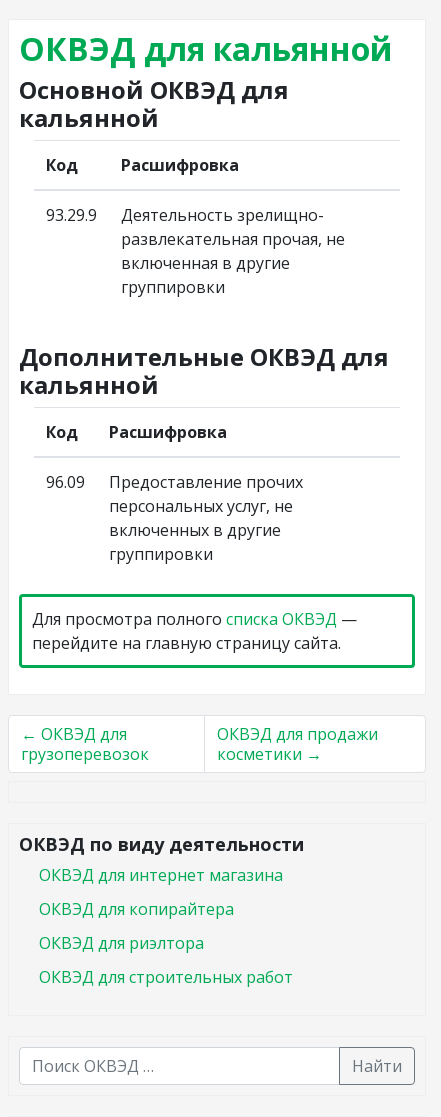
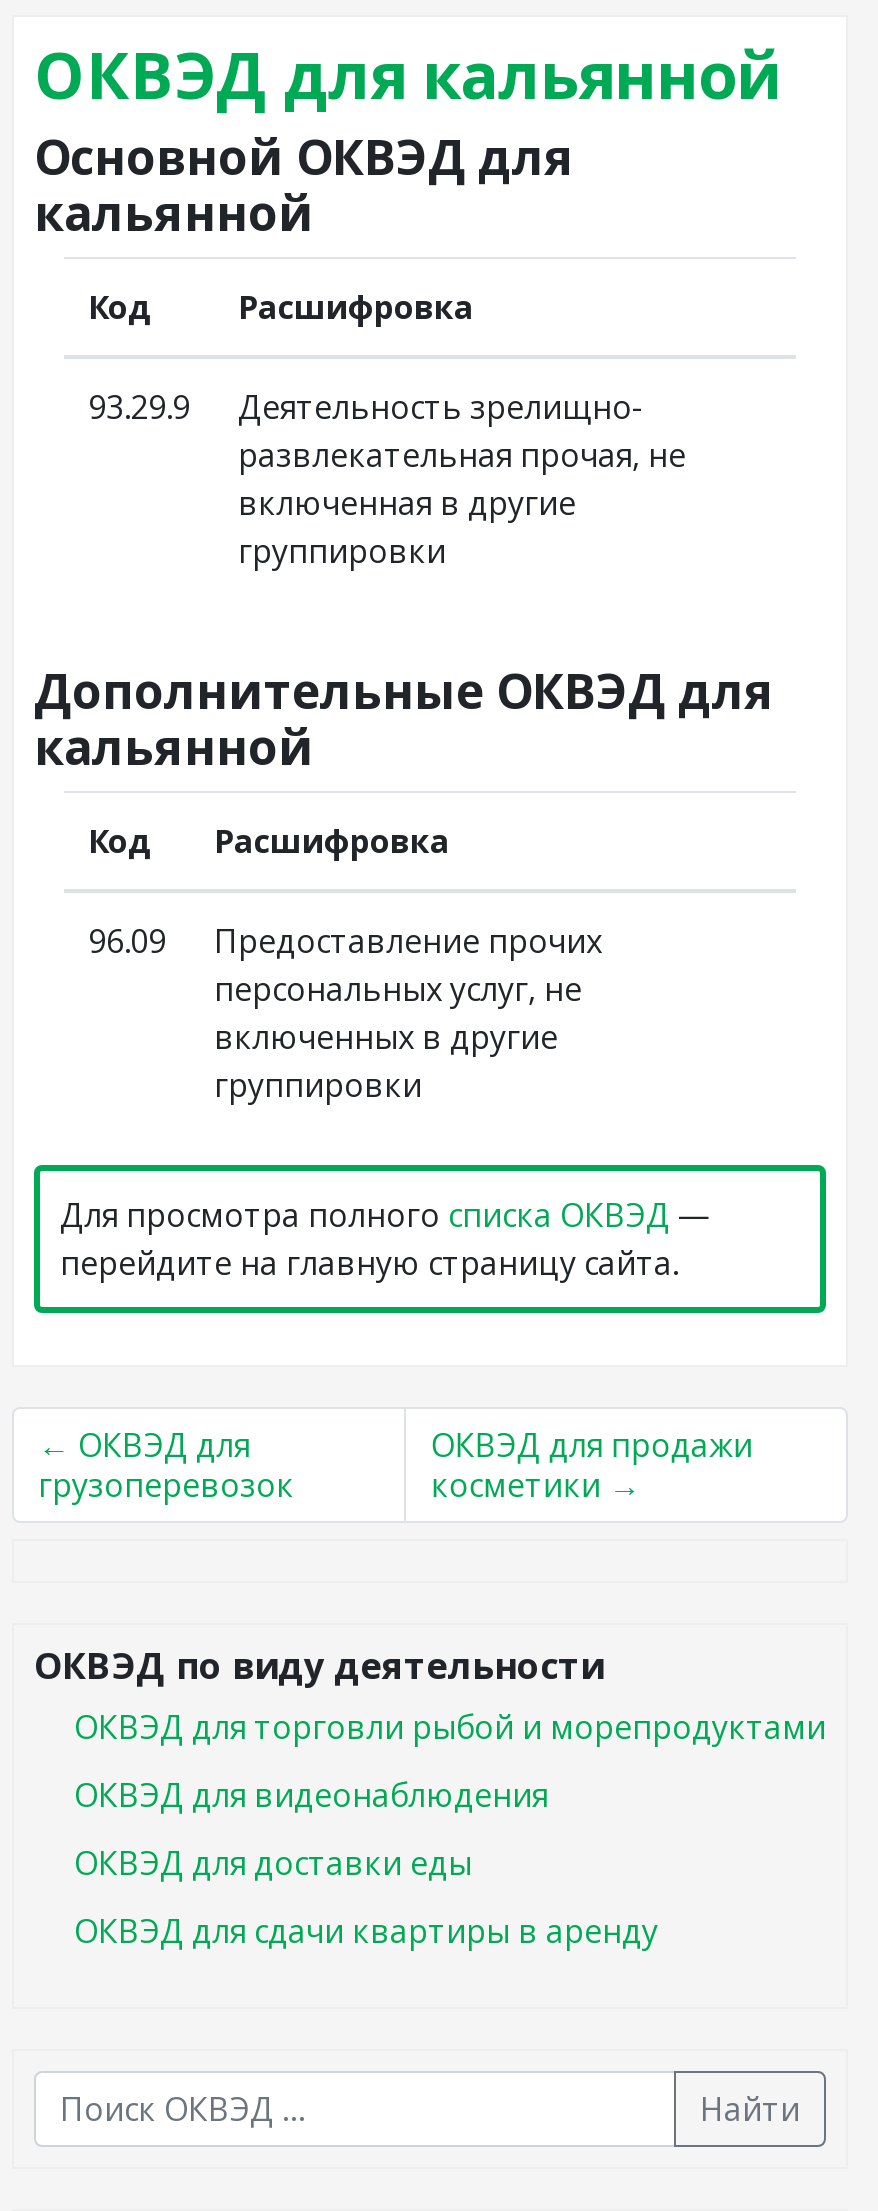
- ОКВЭД для интернет магазина
+ ОКВЭД для торговли рыбой и морепродуктами

- ОКВЭД для копирайтера
+ ОКВЭД для видеонаблюдения

- ОКВЭД для риэлтора
+ ОКВЭД для доставки еды

- ОКВЭД для строительных работ
+ ОКВЭД для сдачи квартиры в аренду
